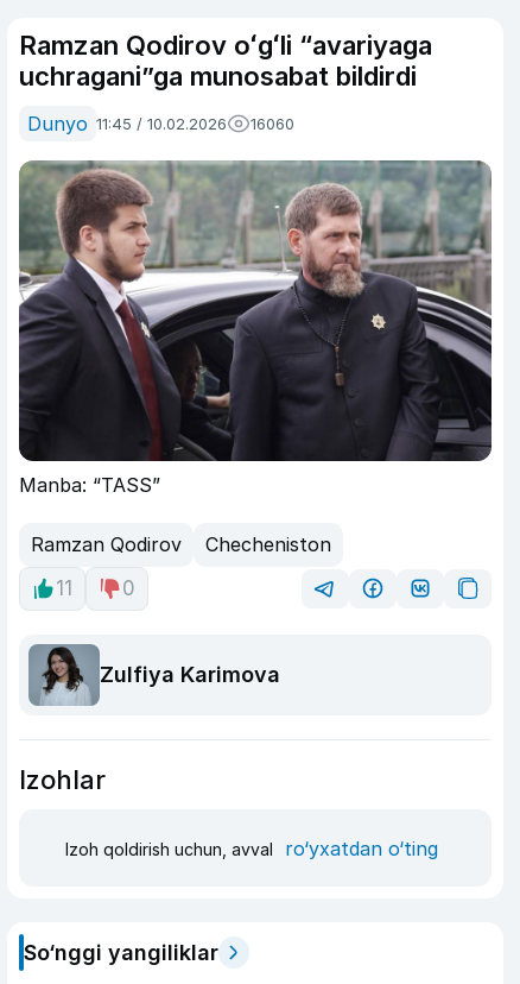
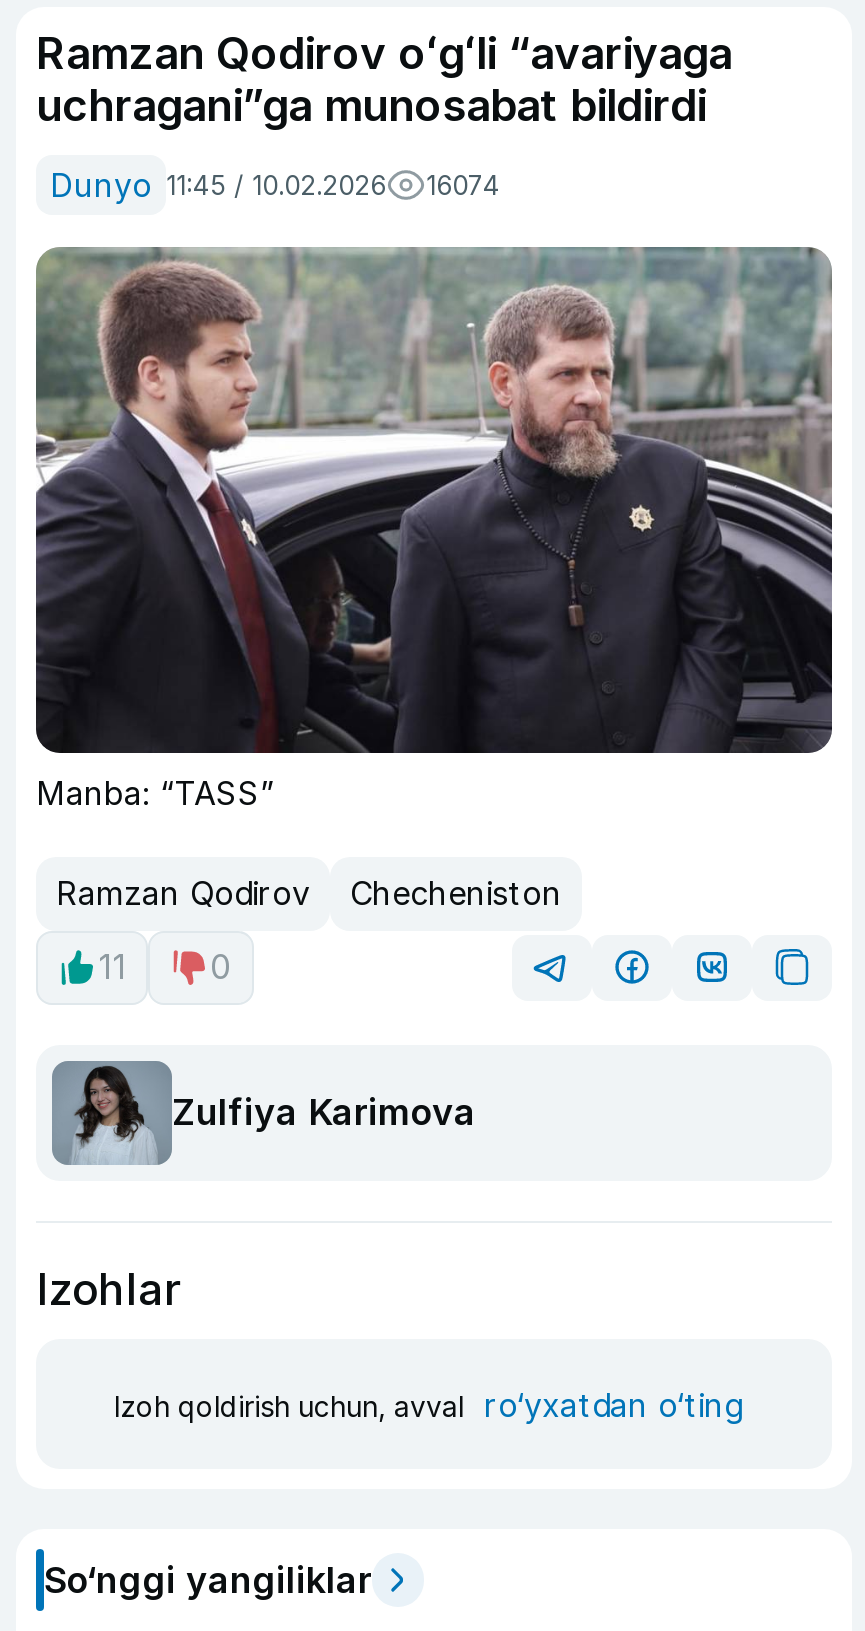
- Dunyo 11:45 / 10.02.2026 16060
+ Dunyo 11:45 / 10.02.2026 16074
